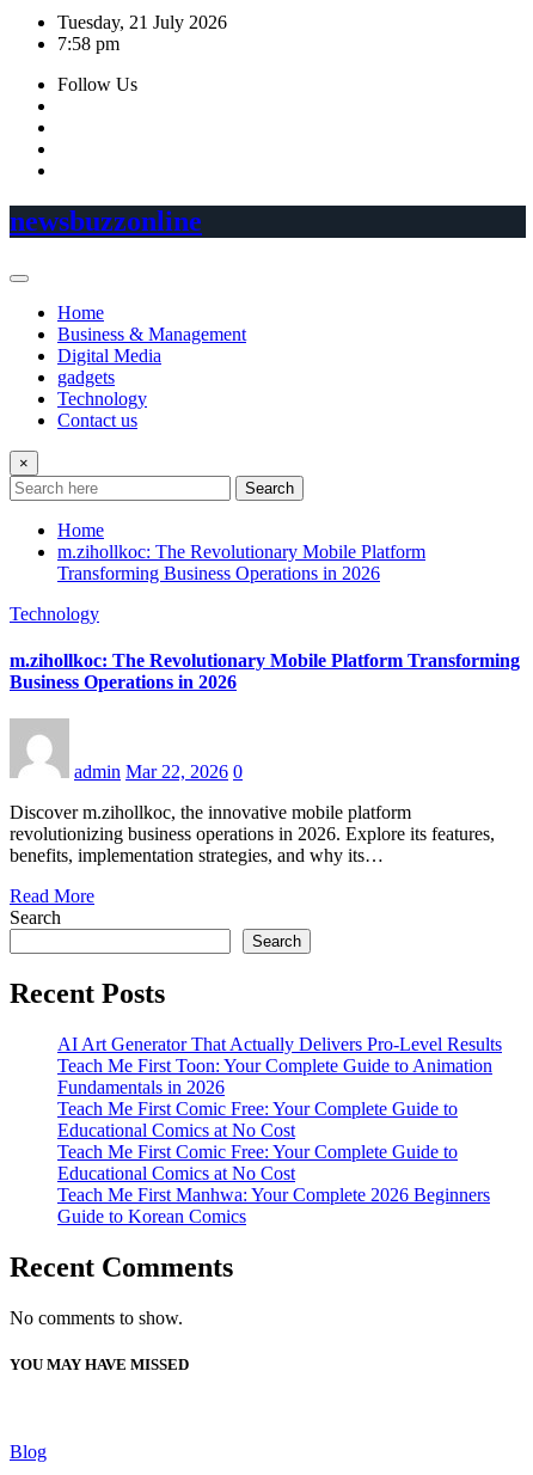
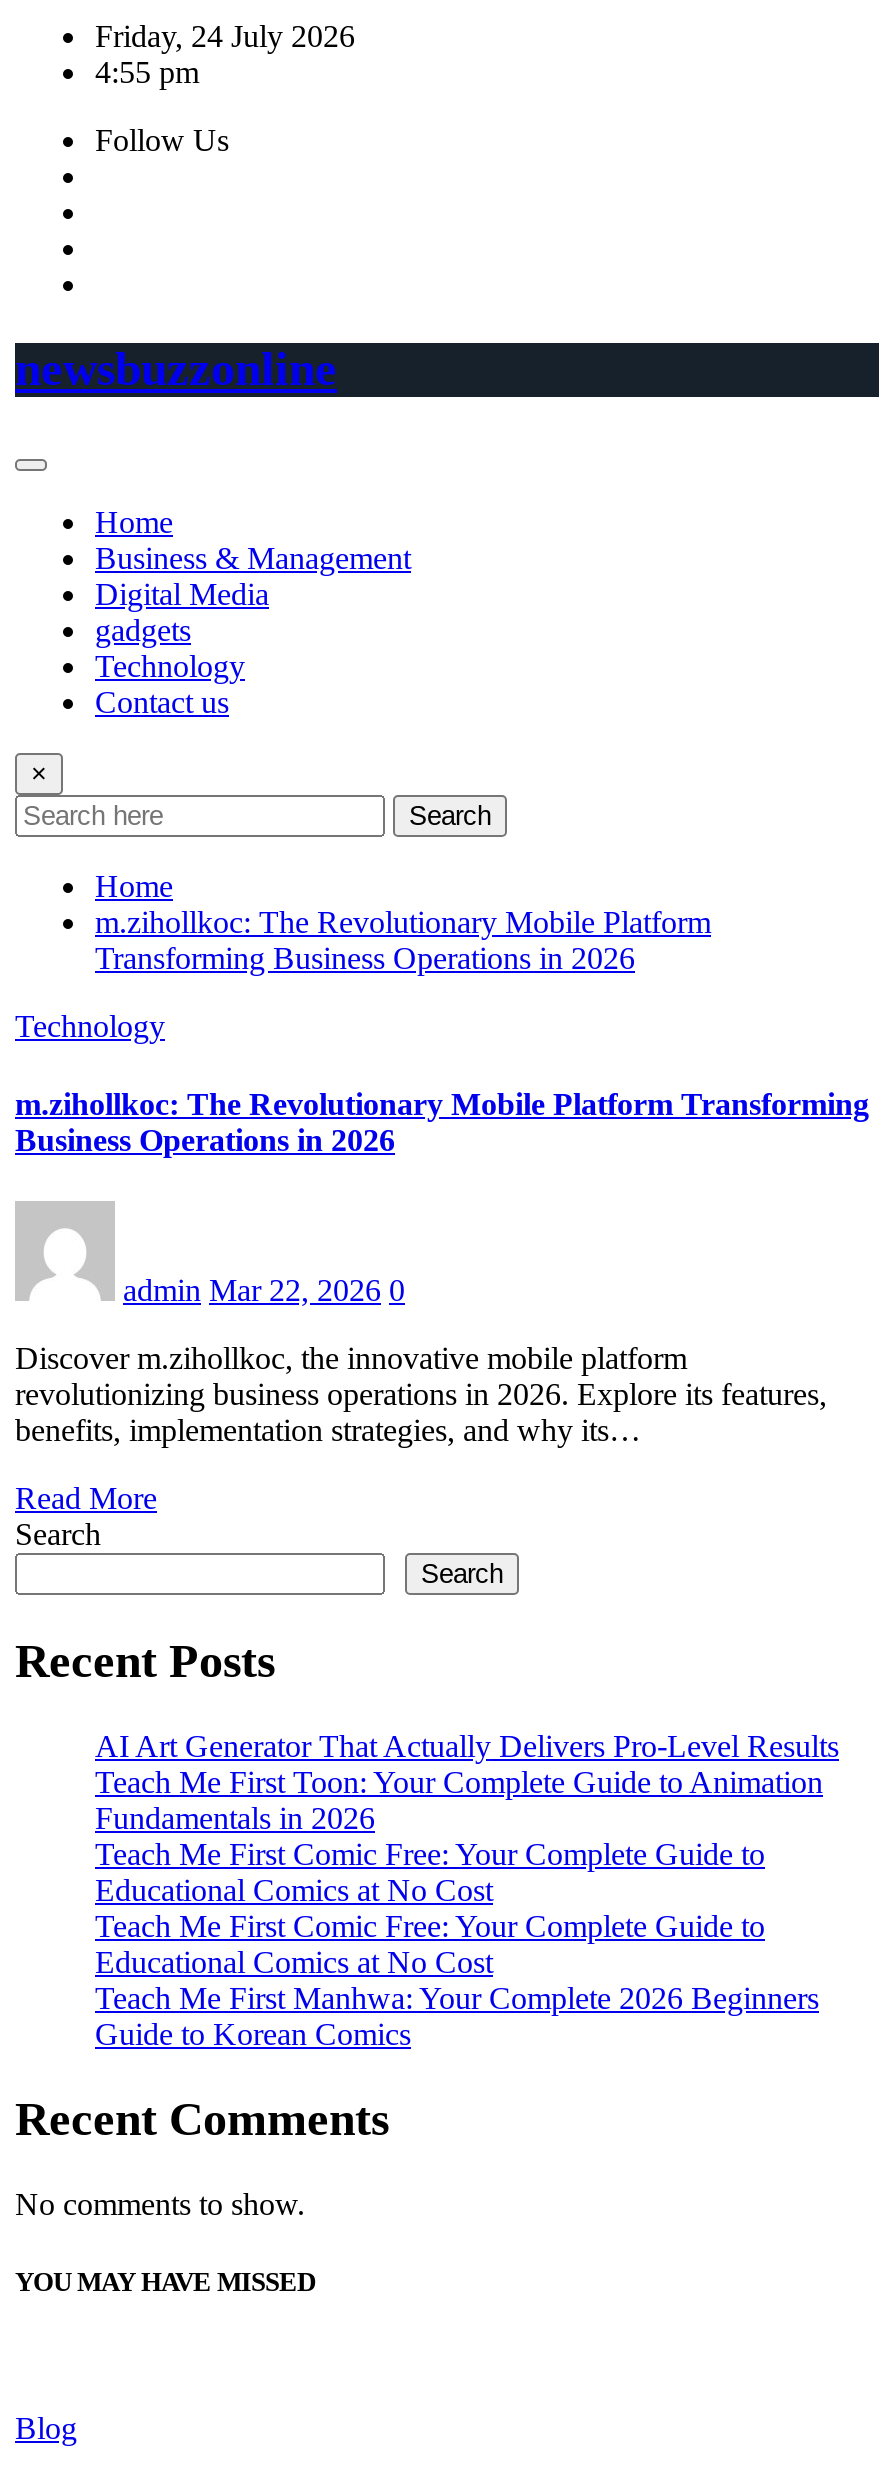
- Tuesday, 21 July 2026
+ Friday, 24 July 2026

- 7:58 pm
+ 4:55 pm
